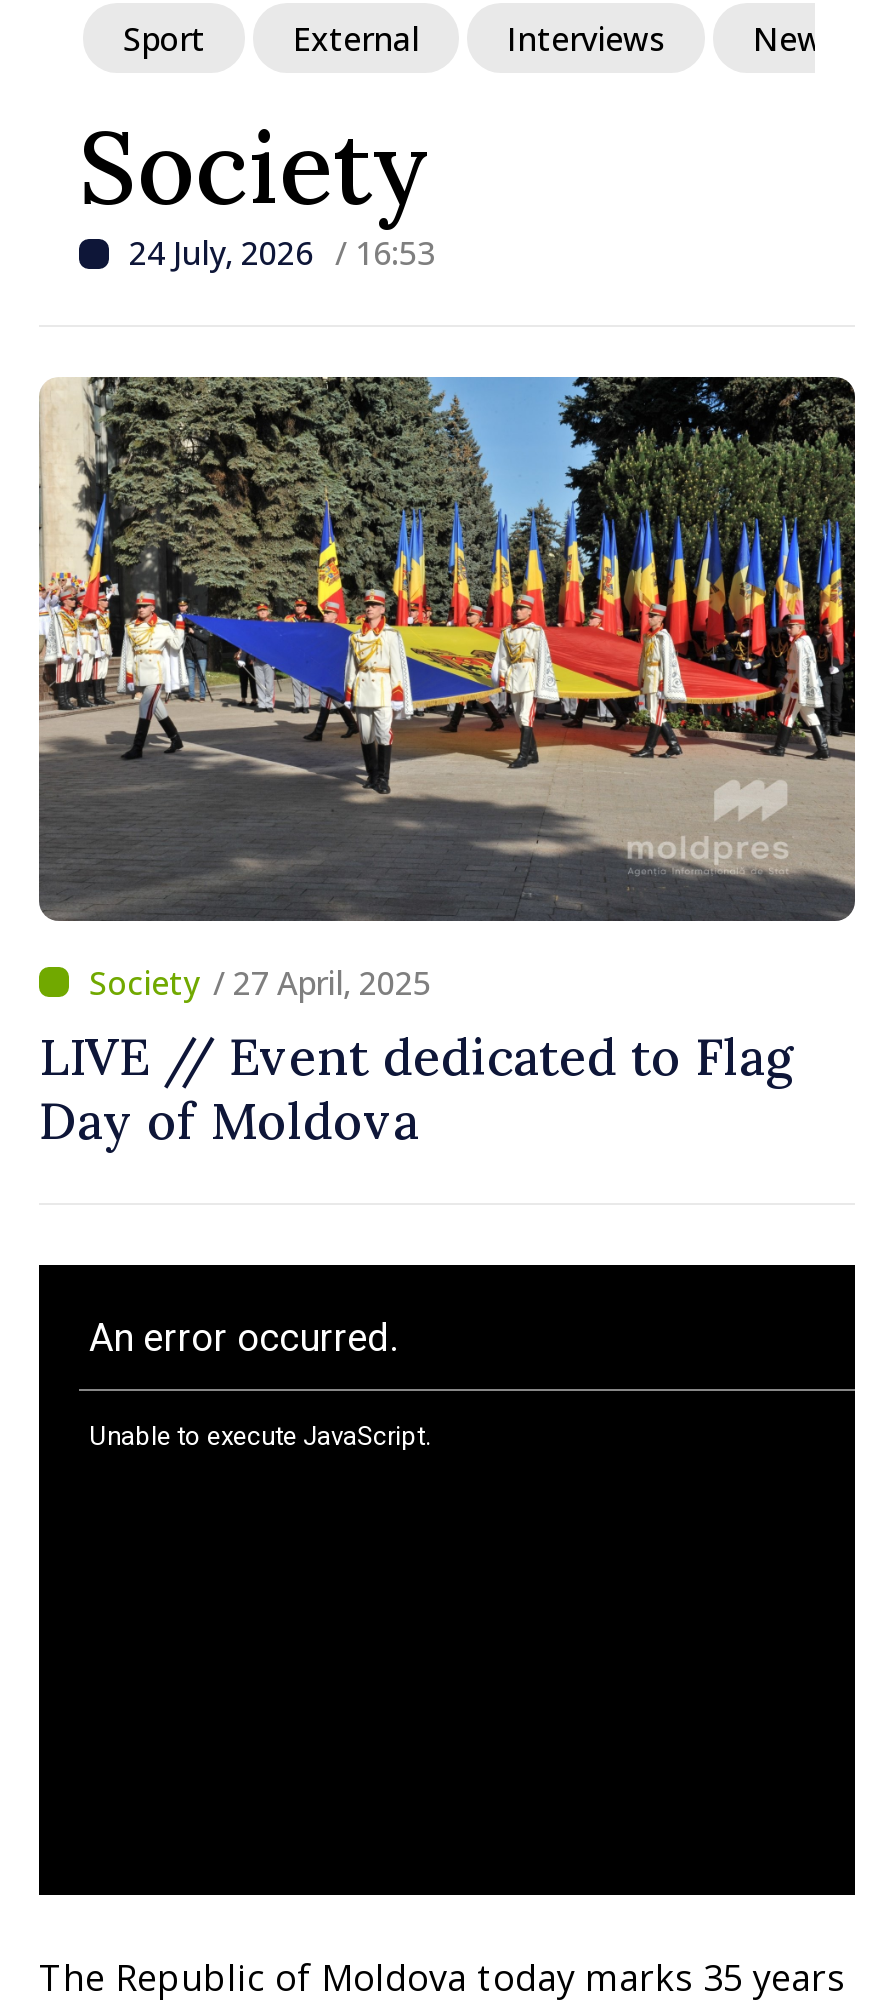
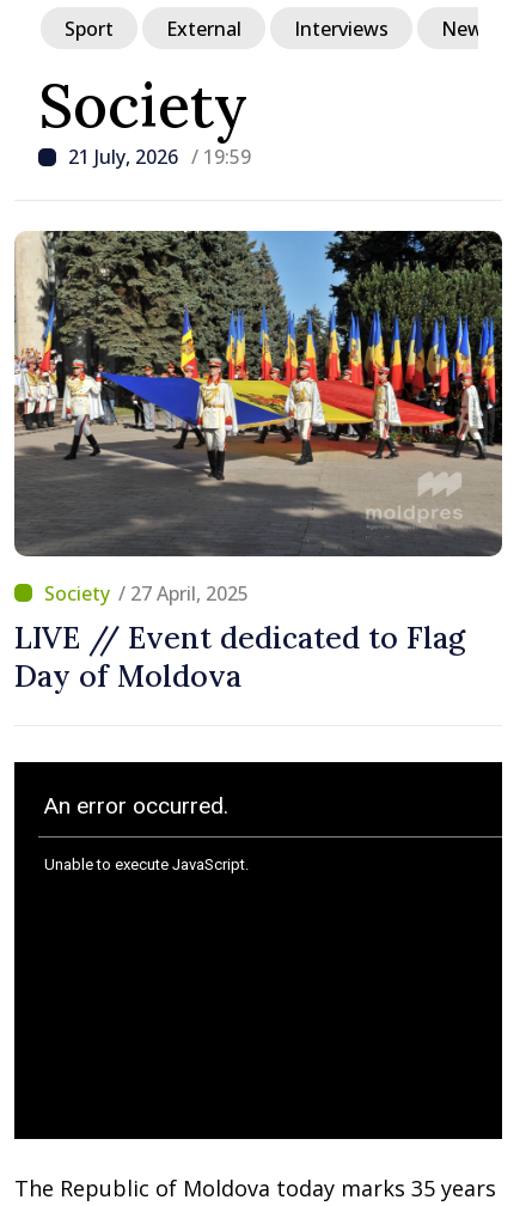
- 24 July, 2026 / 16:53
+ 21 July, 2026 / 19:59
